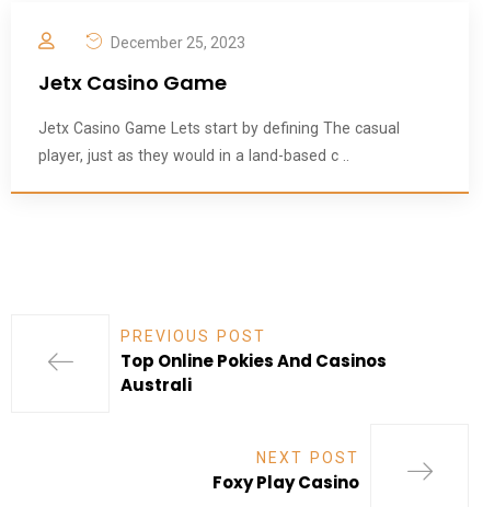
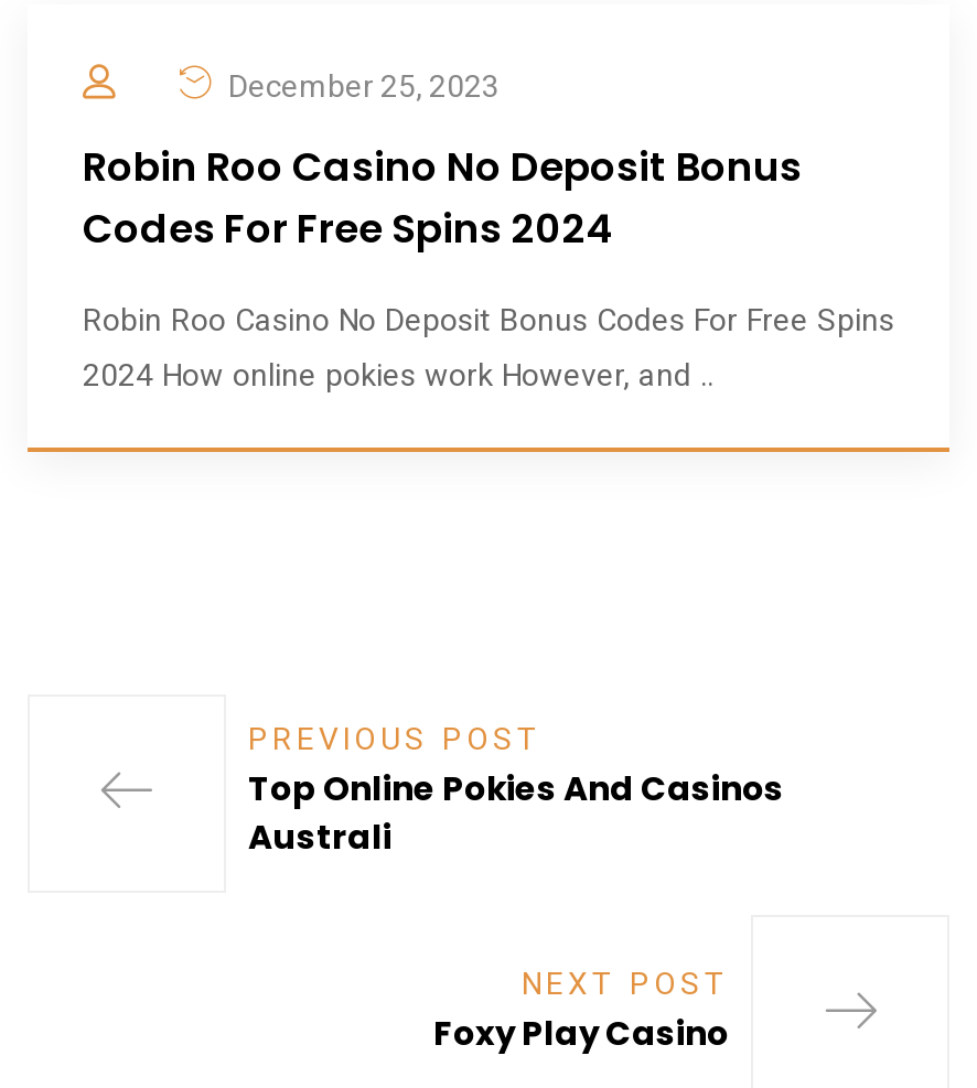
- Jetx Casino Game
+ Robin Roo Casino No Deposit Bonus
+ Codes For Free Spins 2024

- Jetx Casino Game Lets start by defining The casual
+ Robin Roo Casino No Deposit Bonus Codes For Free Spins

- player, just as they would in a land-based c ..
+ 2024 How online pokies work However, and ..
